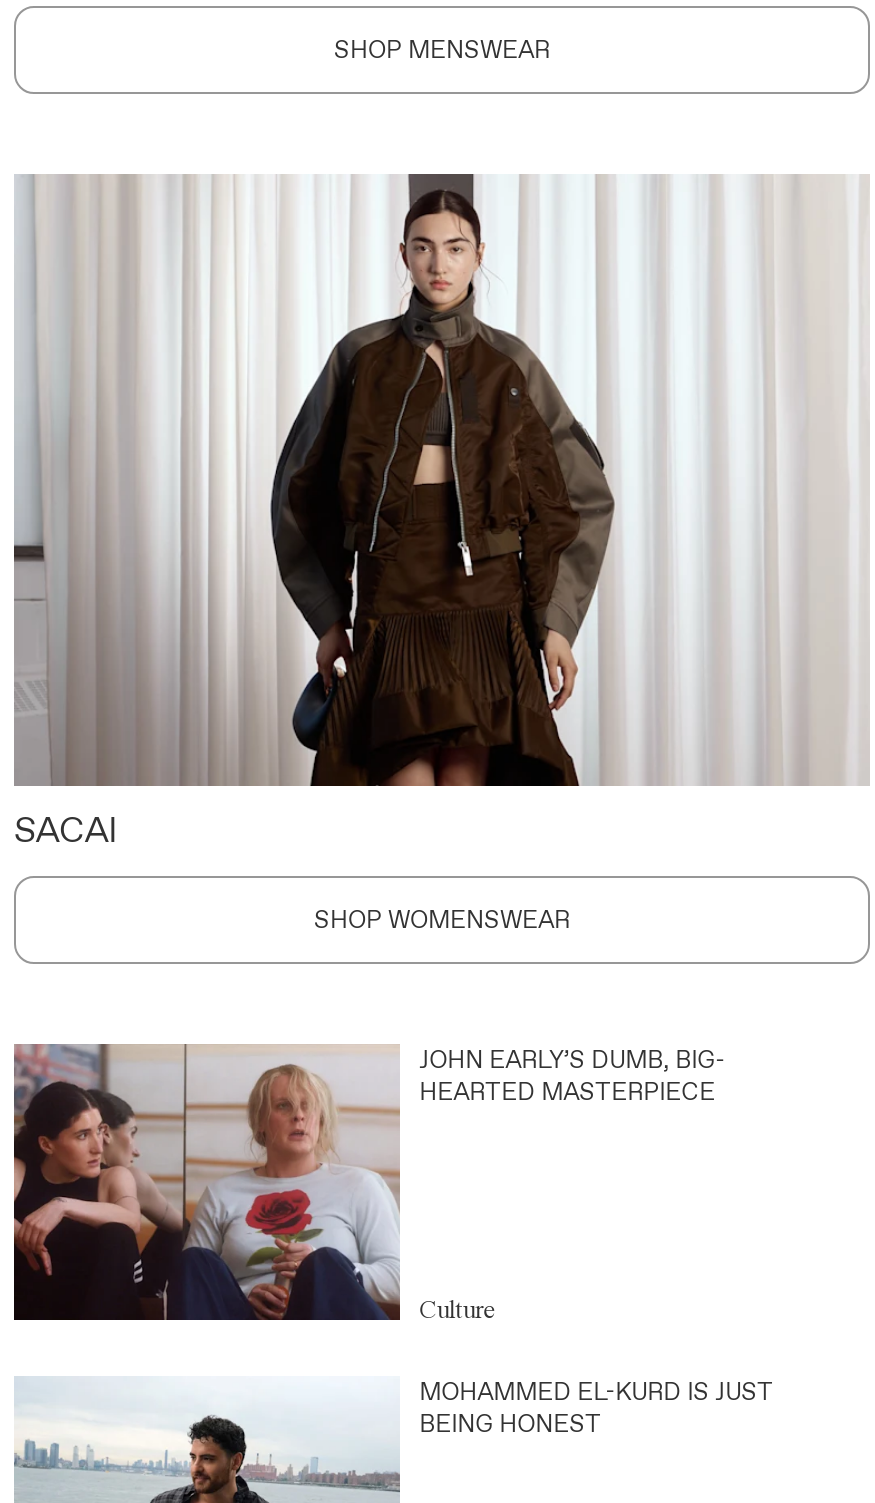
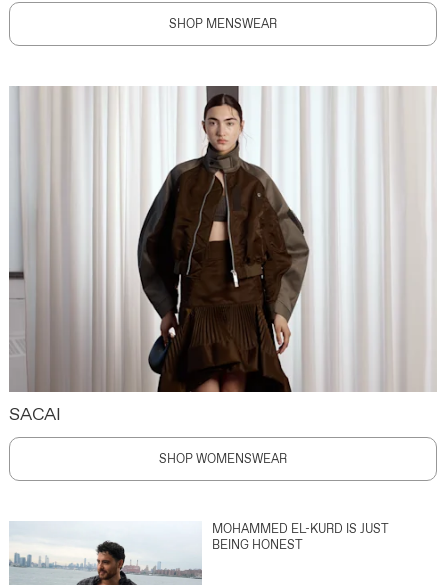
- [image]
- JOHN EARLY’S DUMB, BIG-
- HEARTED MASTERPIECE

- Culture
